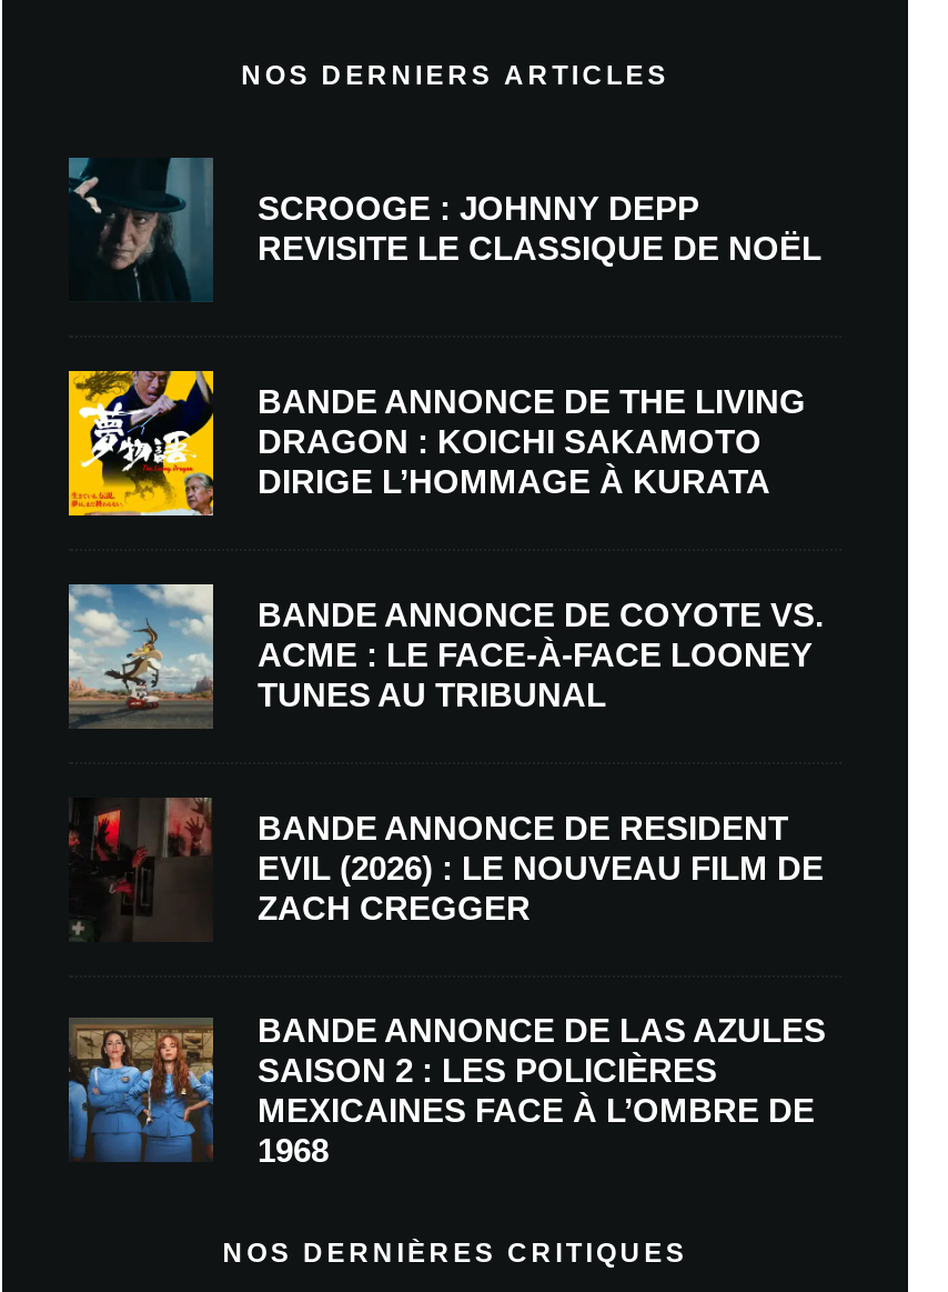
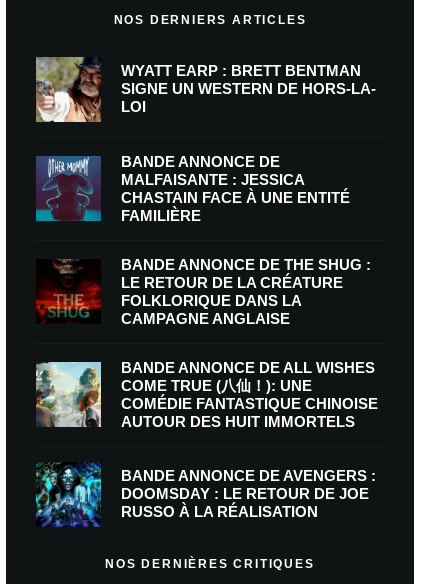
- [image]
- SCROOGE : JOHNNY DEPP
- REVISITE LE CLASSIQUE DE NOËL
+ [image]
+ WYATT EARP : BRETT BENTMAN
+ SIGNE UN WESTERN DE HORS-LA-
+ LOI

- [image]
- BANDE ANNONCE DE THE LIVING
- DRAGON : KOICHI SAKAMOTO
- DIRIGE L’HOMMAGE À KURATA
+ [image]
+ BANDE ANNONCE DE
+ MALFAISANTE : JESSICA
+ CHASTAIN FACE À UNE ENTITÉ
+ FAMILIÈRE

- [image]
- BANDE ANNONCE DE COYOTE VS.
- ACME : LE FACE-À-FACE LOONEY
- TUNES AU TRIBUNAL
+ [image]
+ BANDE ANNONCE DE THE SHUG :
+ LE RETOUR DE LA CRÉATURE
+ FOLKLORIQUE DANS LA
+ CAMPAGNE ANGLAISE

- [image]
- BANDE ANNONCE DE RESIDENT
- EVIL (2026) : LE NOUVEAU FILM DE
- ZACH CREGGER
+ [image]
+ BANDE ANNONCE DE ALL WISHES
+ COME TRUE (八仙！): UNE
+ COMÉDIE FANTASTIQUE CHINOISE
+ AUTOUR DES HUIT IMMORTELS

- [image]
- BANDE ANNONCE DE LAS AZULES
- SAISON 2 : LES POLICIÈRES
- MEXICAINES FACE À L’OMBRE DE
- 1968
+ [image]
+ BANDE ANNONCE DE AVENGERS :
+ DOOMSDAY : LE RETOUR DE JOE
+ RUSSO À LA RÉALISATION
